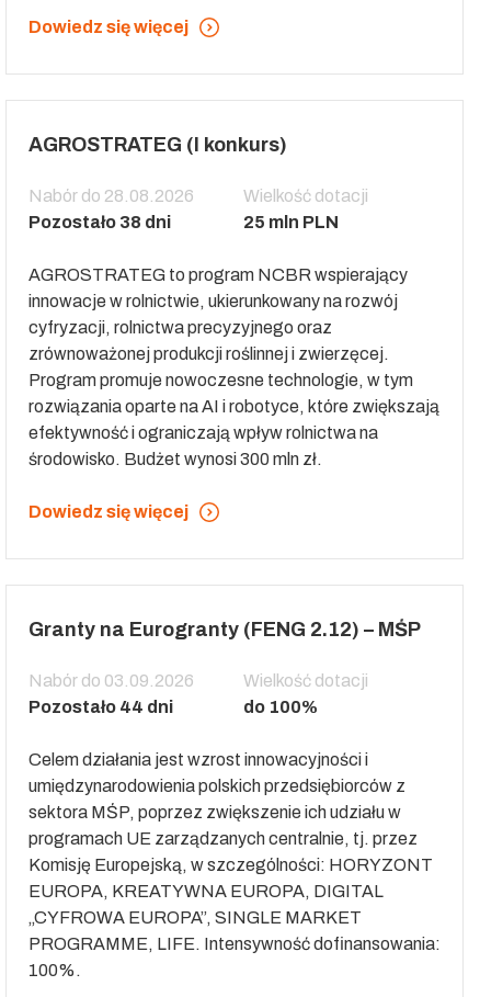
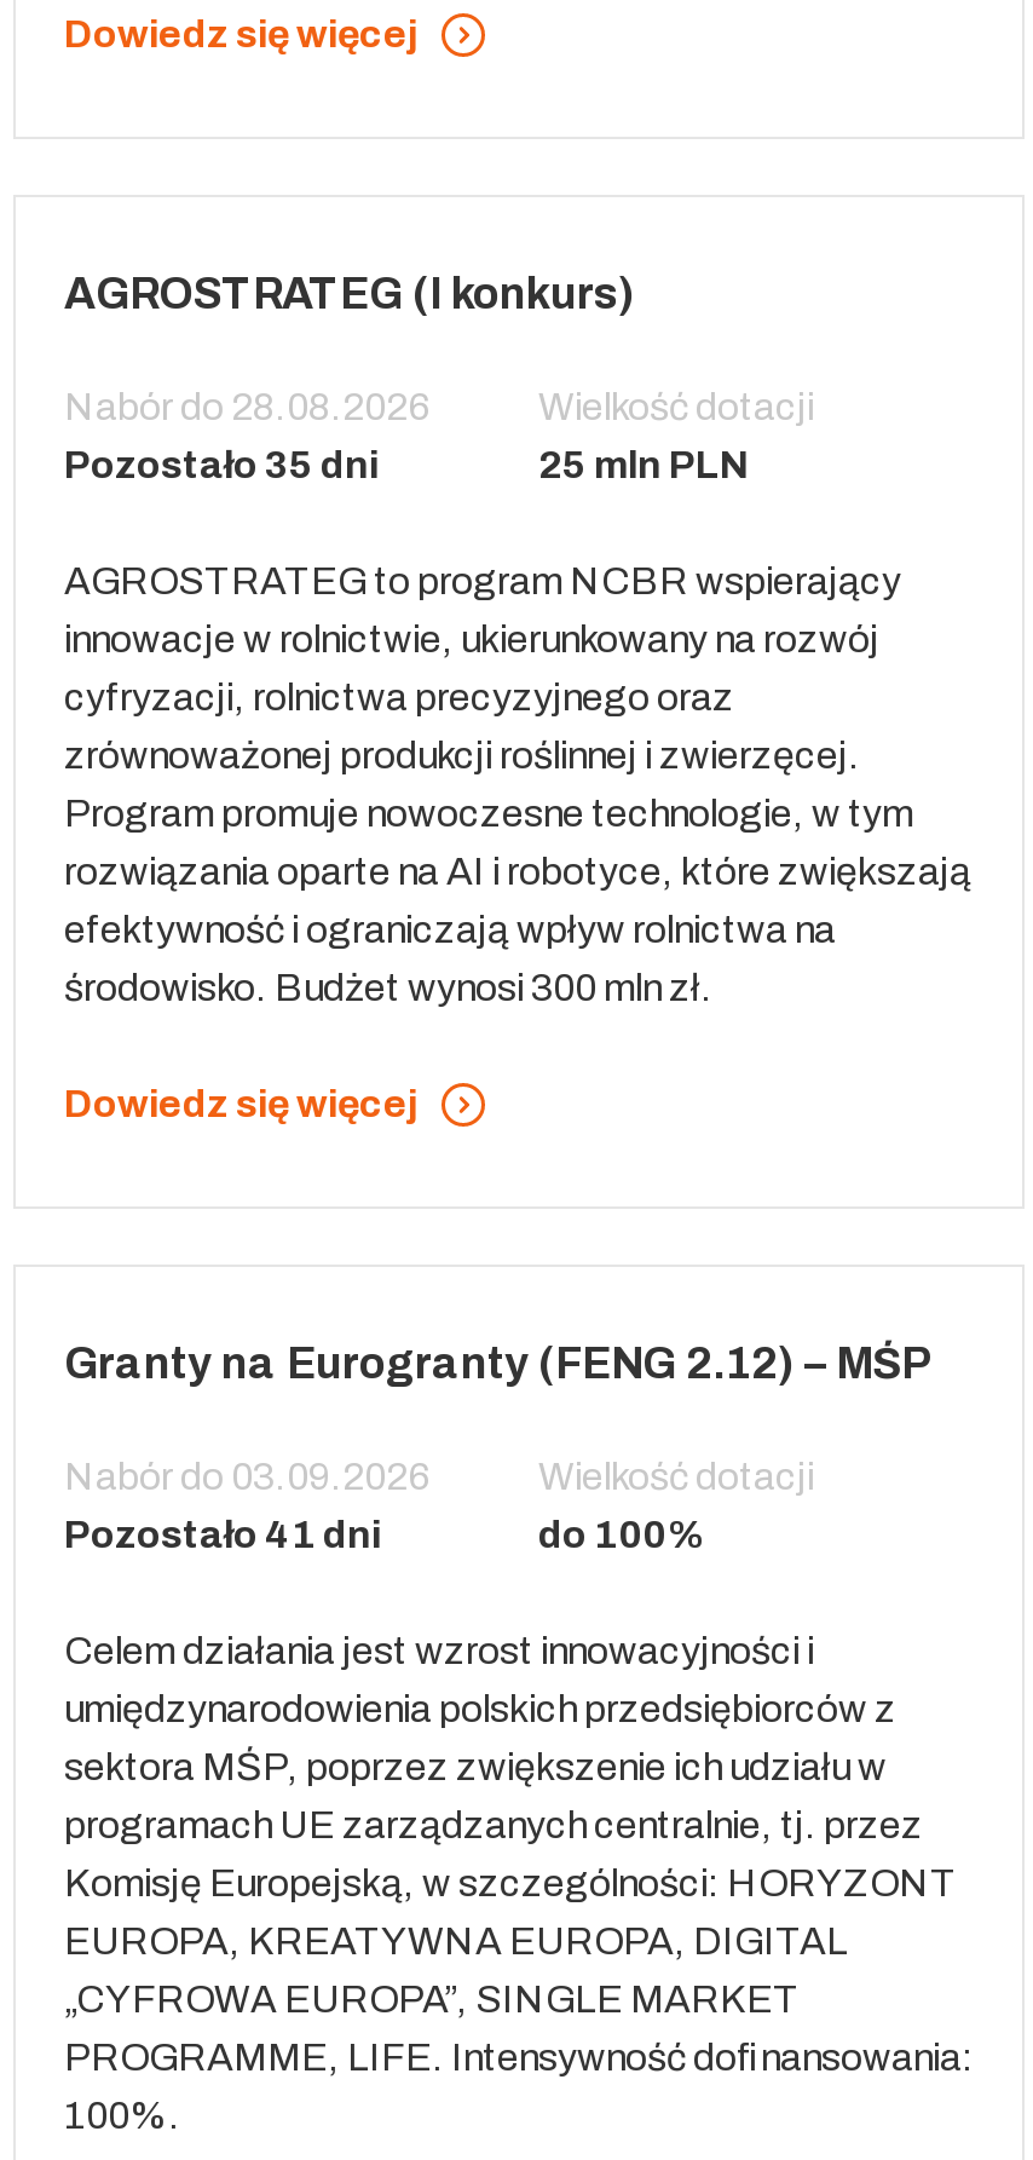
- Pozostało 38 dni
+ Pozostało 35 dni

- Pozostało 44 dni
+ Pozostało 41 dni
